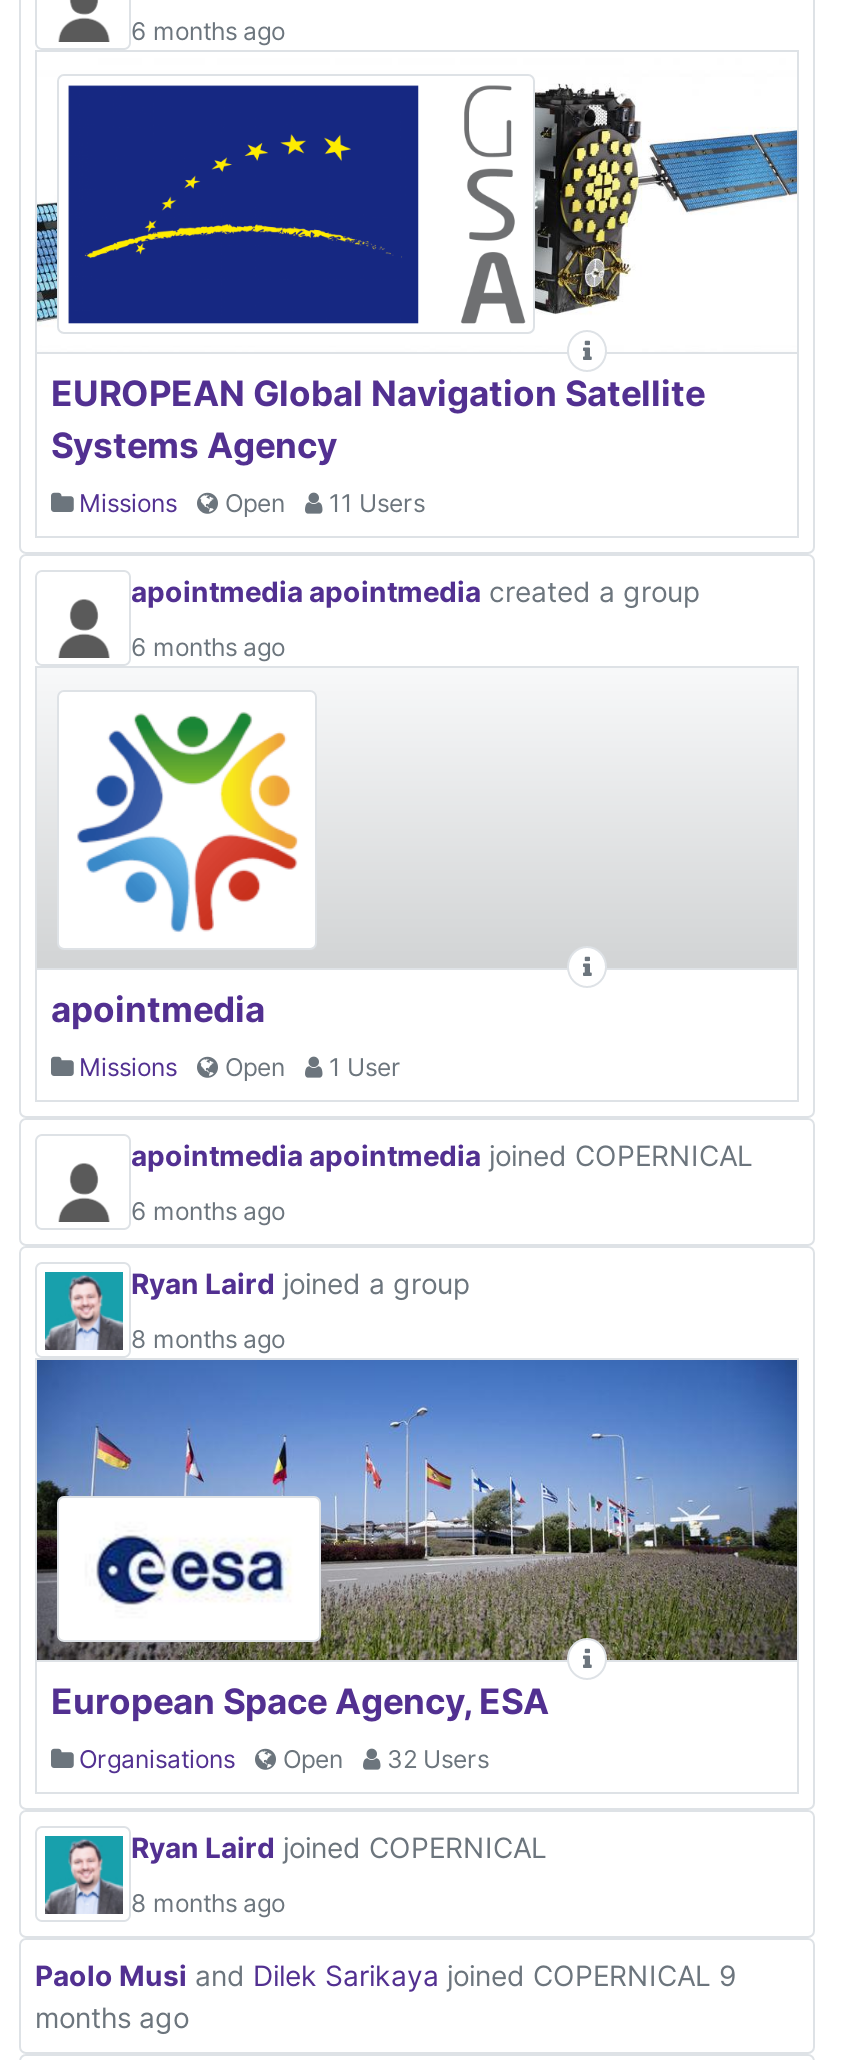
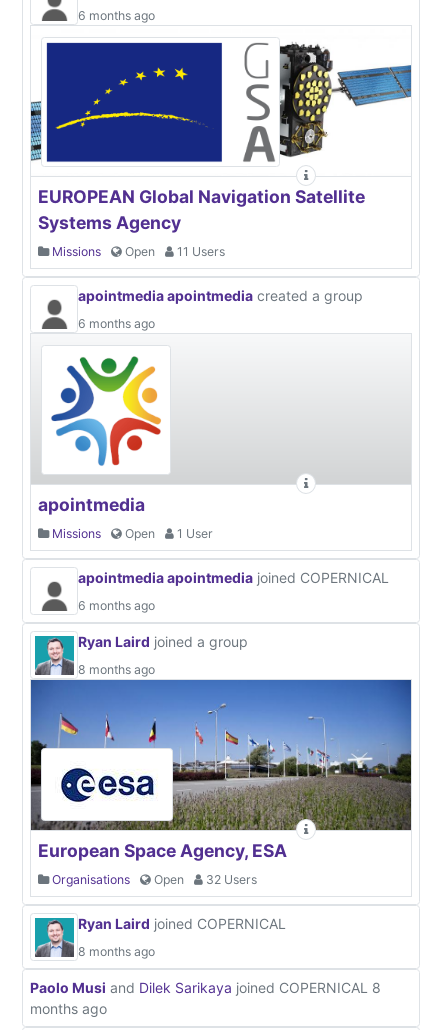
- Paolo Musi and Dilek Sarikaya joined COPERNICAL 9
+ Paolo Musi and Dilek Sarikaya joined COPERNICAL 8
